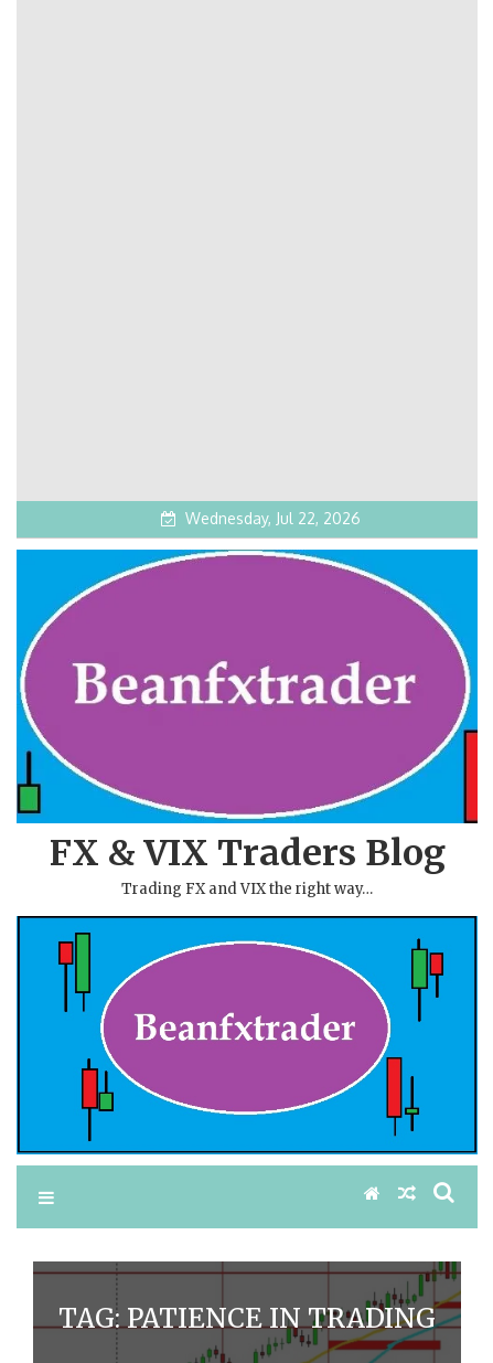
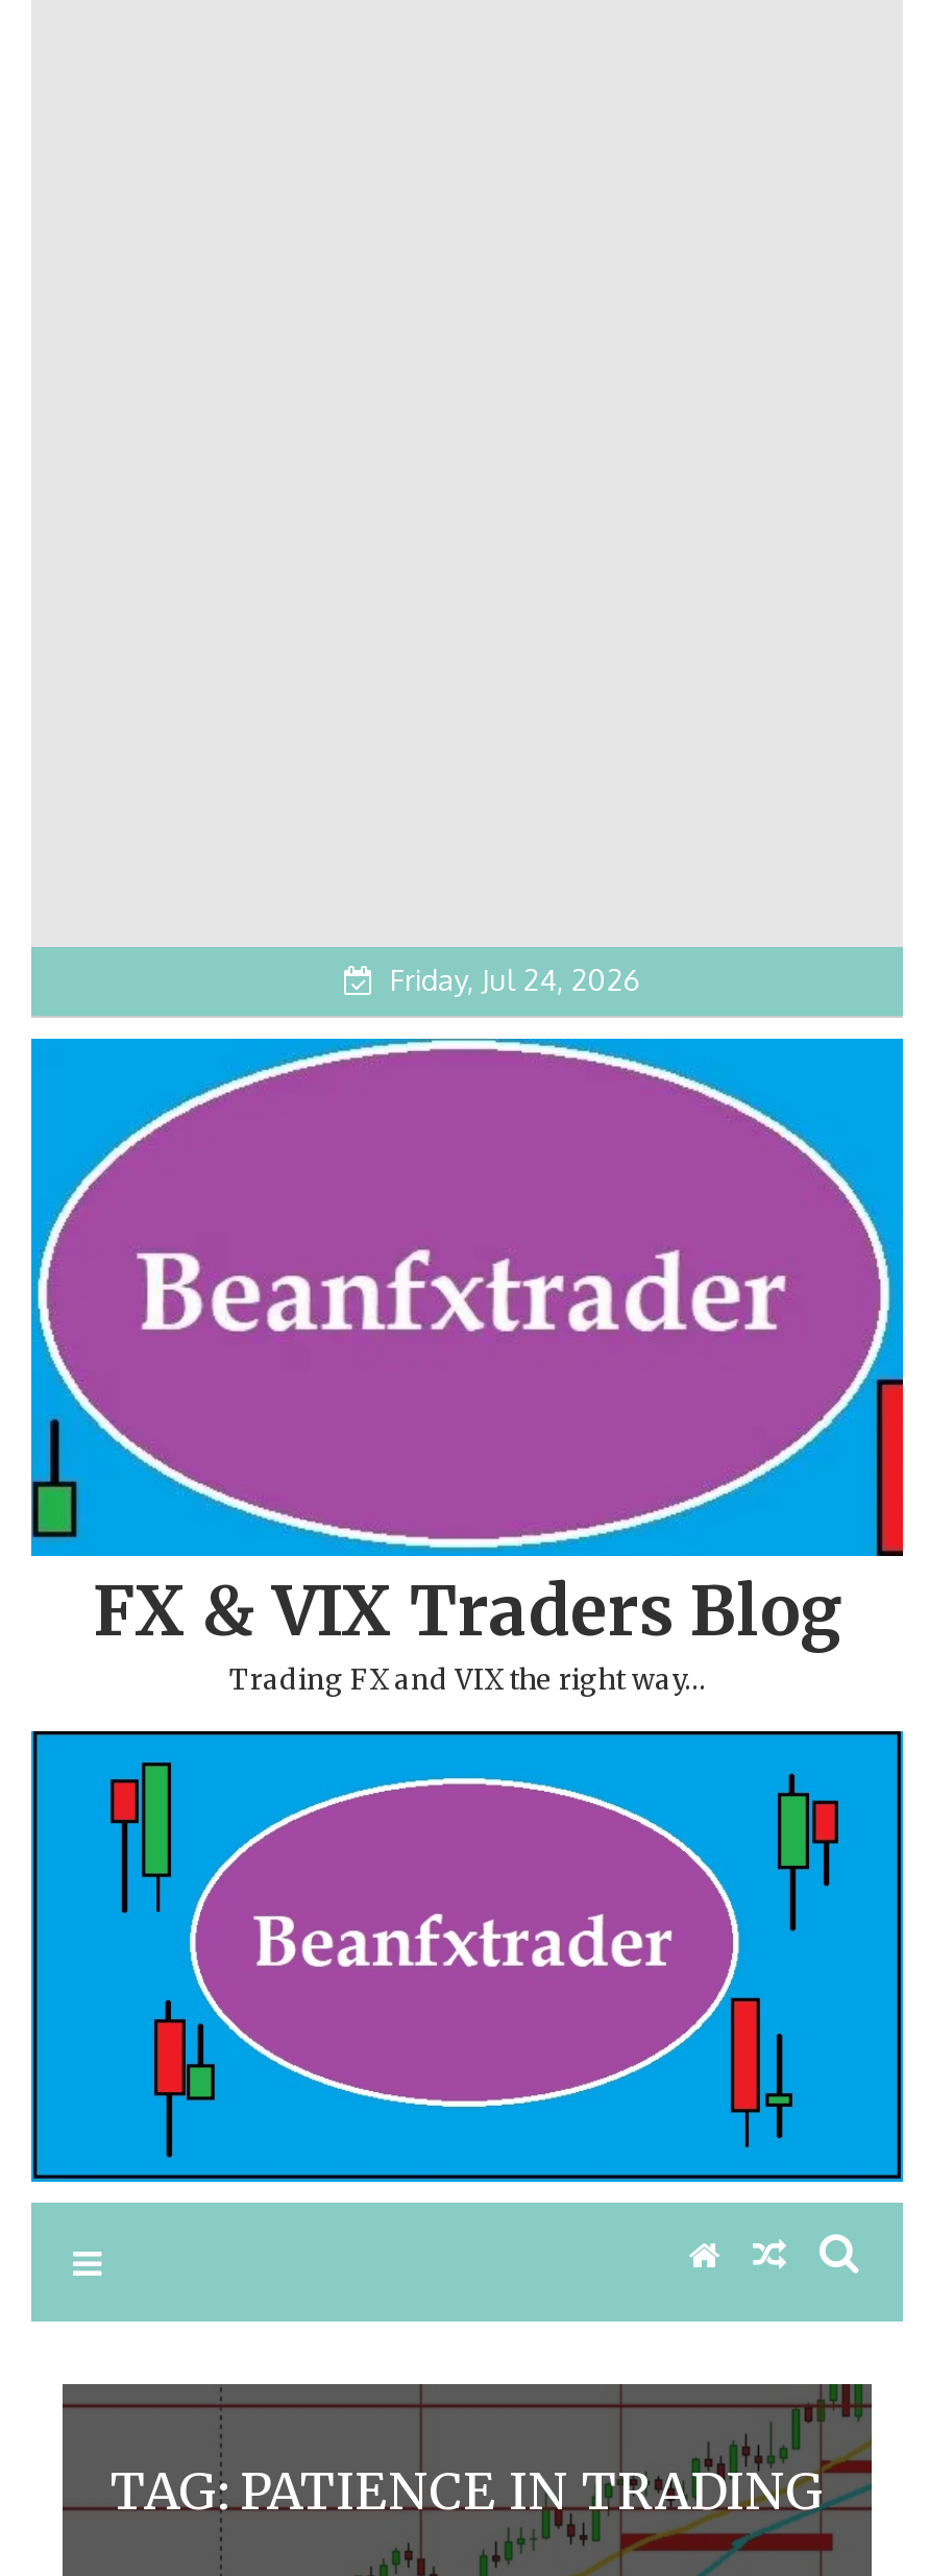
- Wednesday, Jul 22, 2026
+ Friday, Jul 24, 2026
